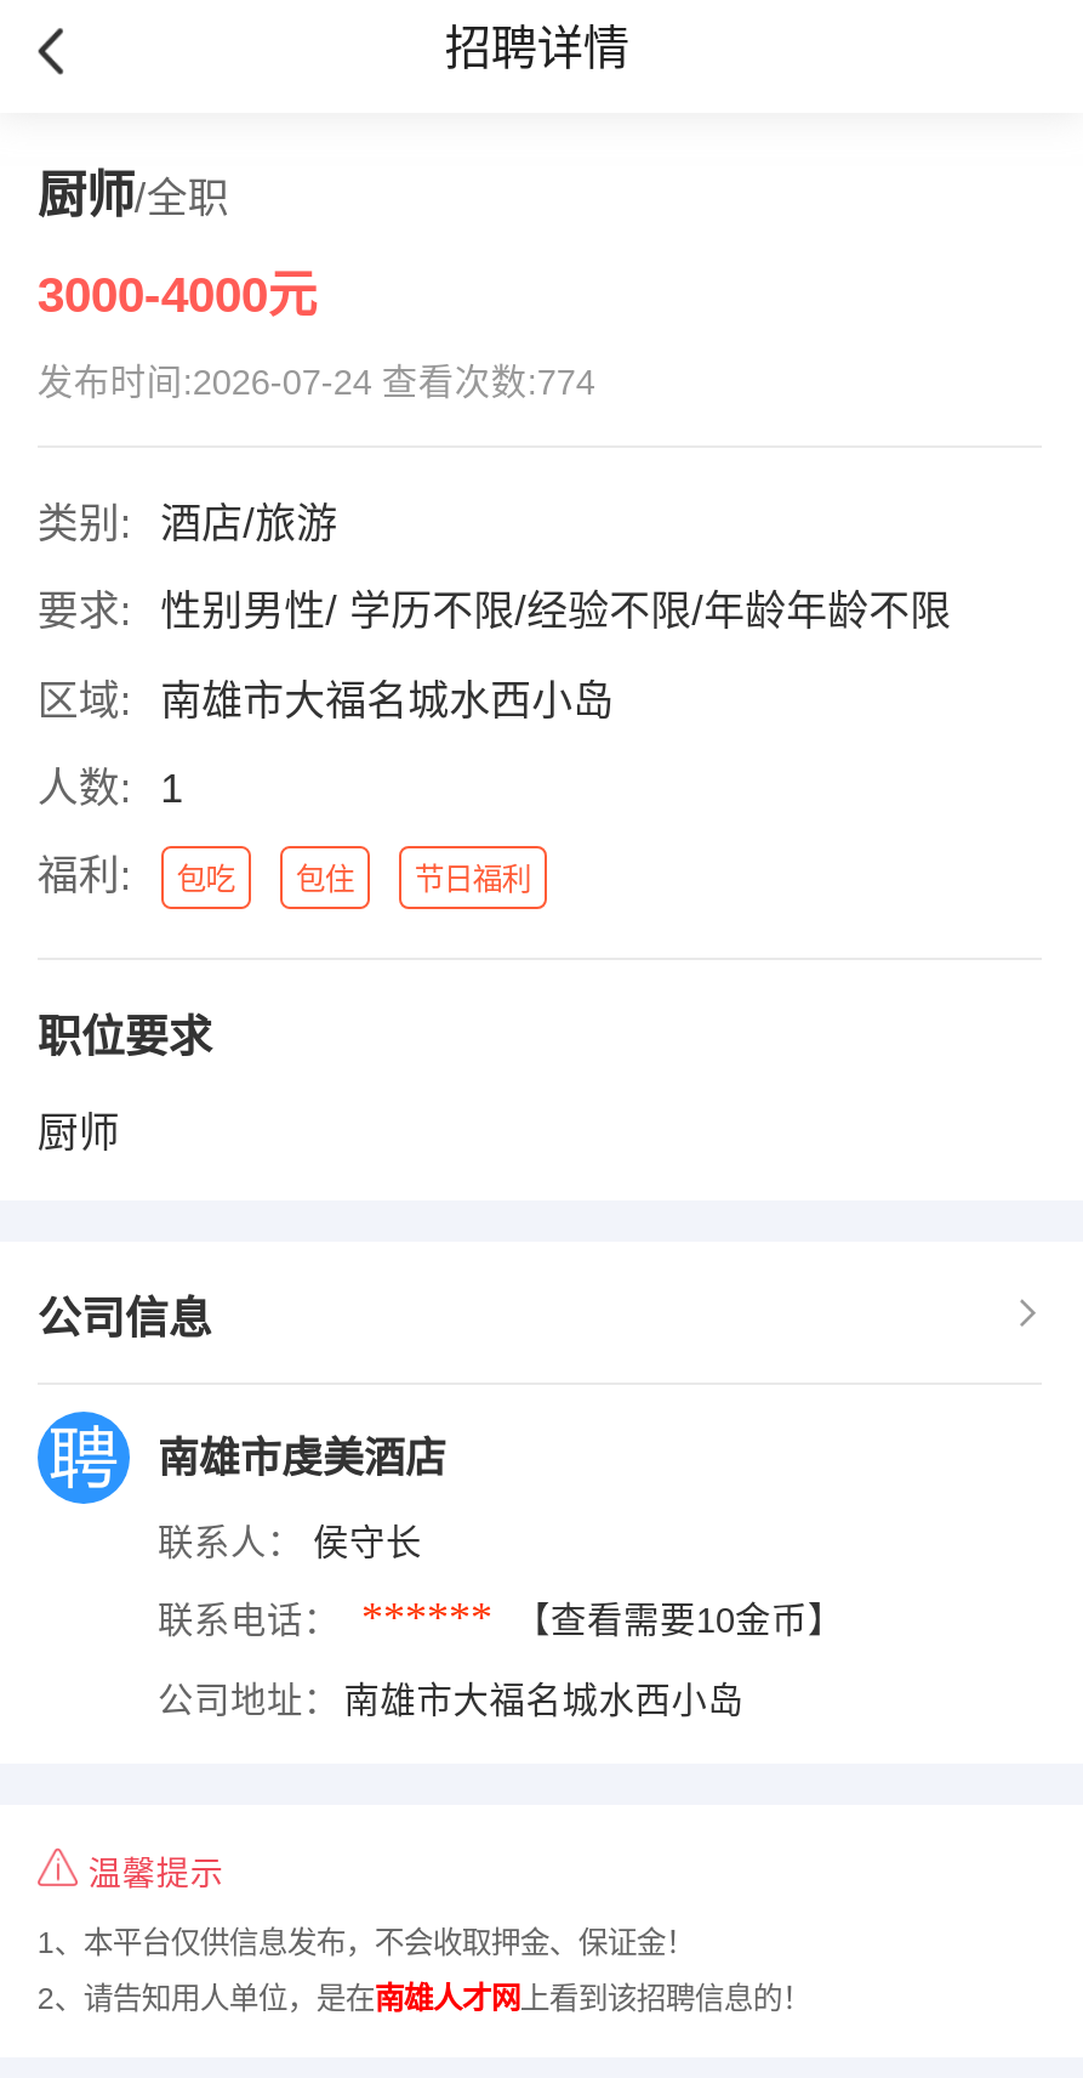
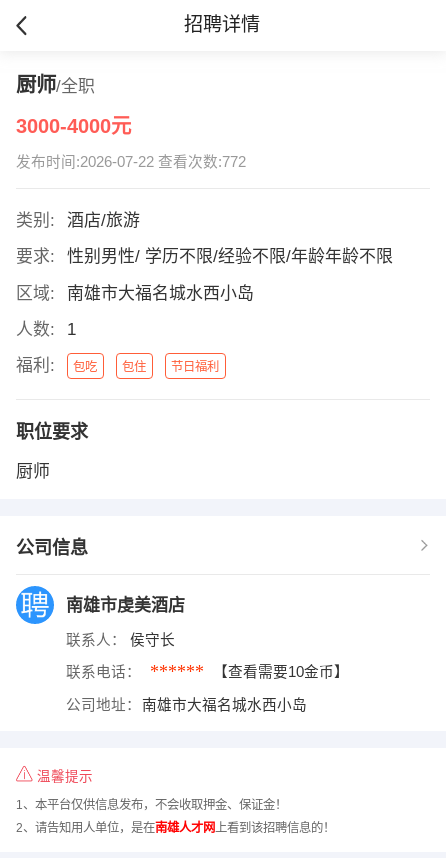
- 发布时间:2026-07-24 查看次数:774
+ 发布时间:2026-07-22 查看次数:772
